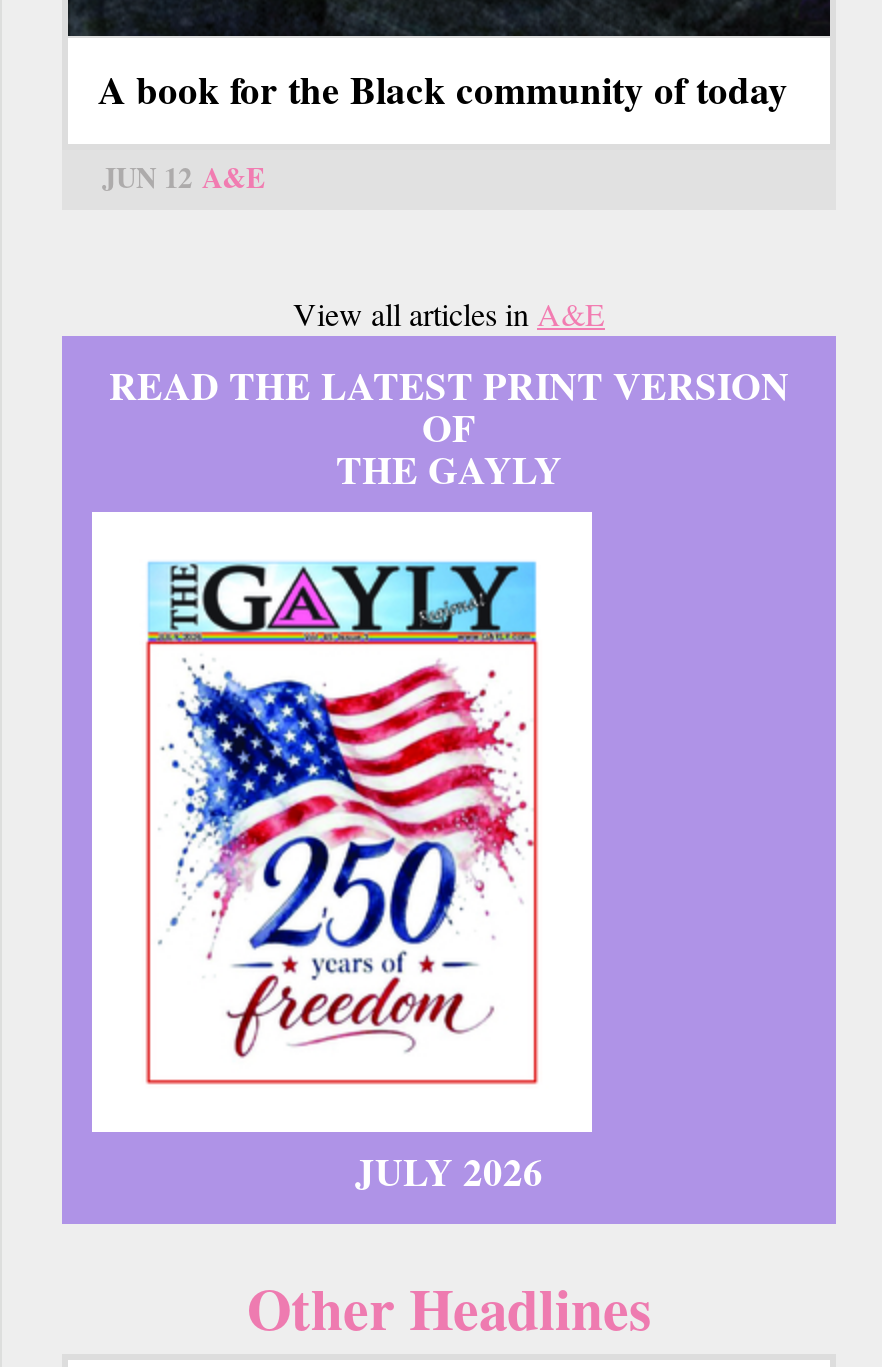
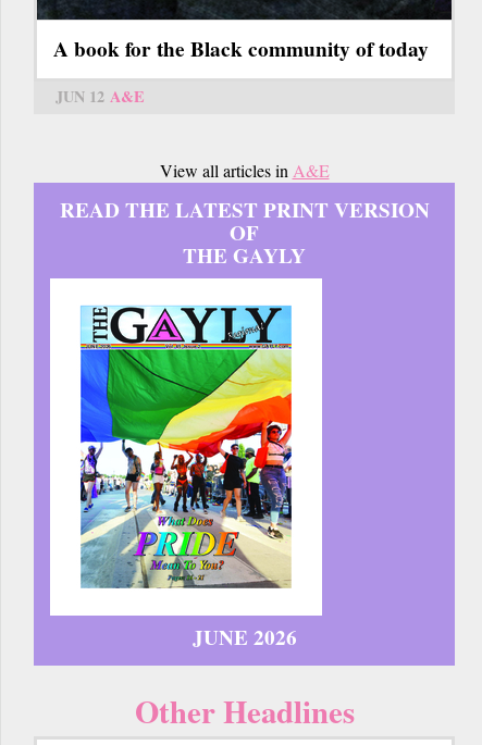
- [image]
- JULY 2026
+ [image]
+ JUNE 2026
